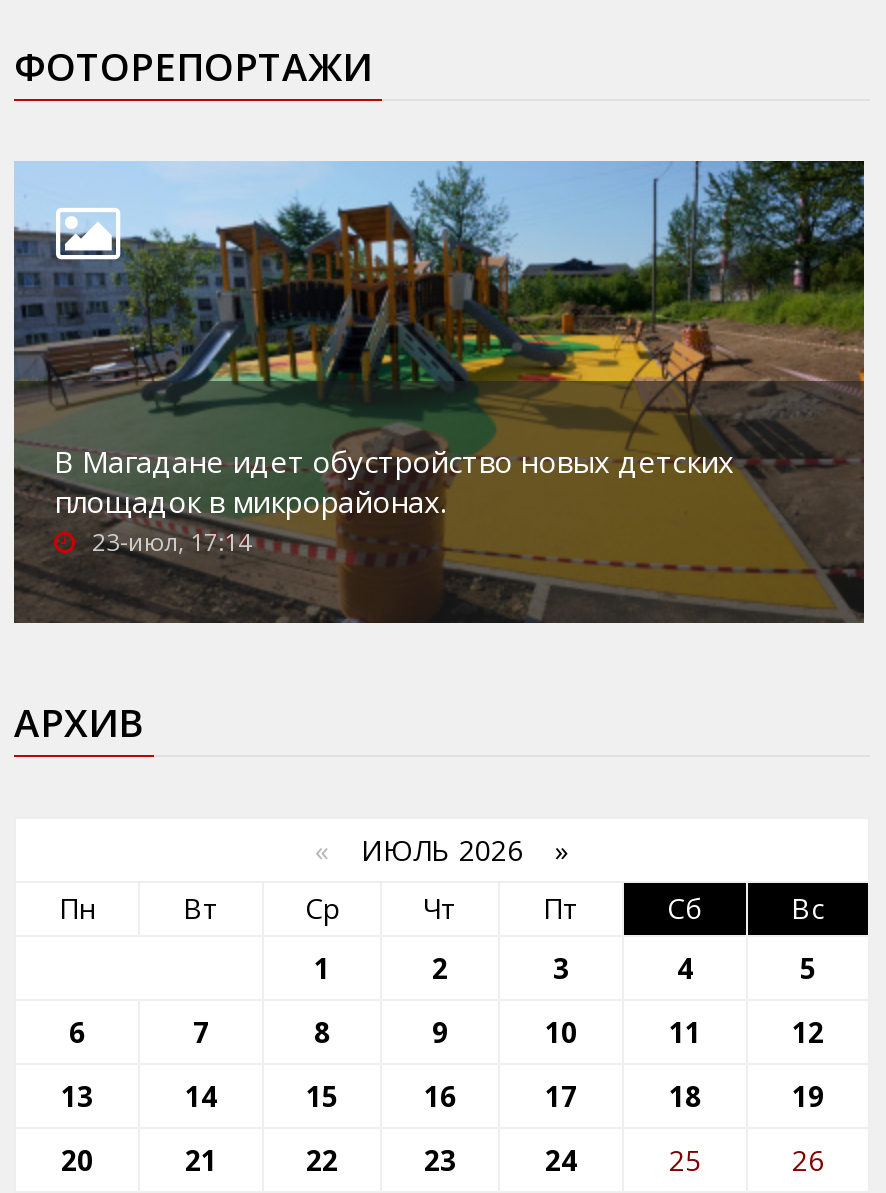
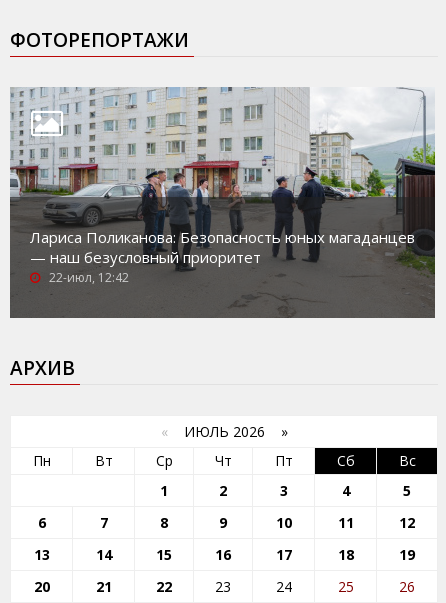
- [image]
- В Магадане идет обустройство новых детских
- площадок в микрорайонах.
- 23-июл, 17:14
+ [image]
+ Лариса Поликанова: Безопасность юных магаданцев
+ — наш безусловный приоритет
+ 22-июл, 12:42
